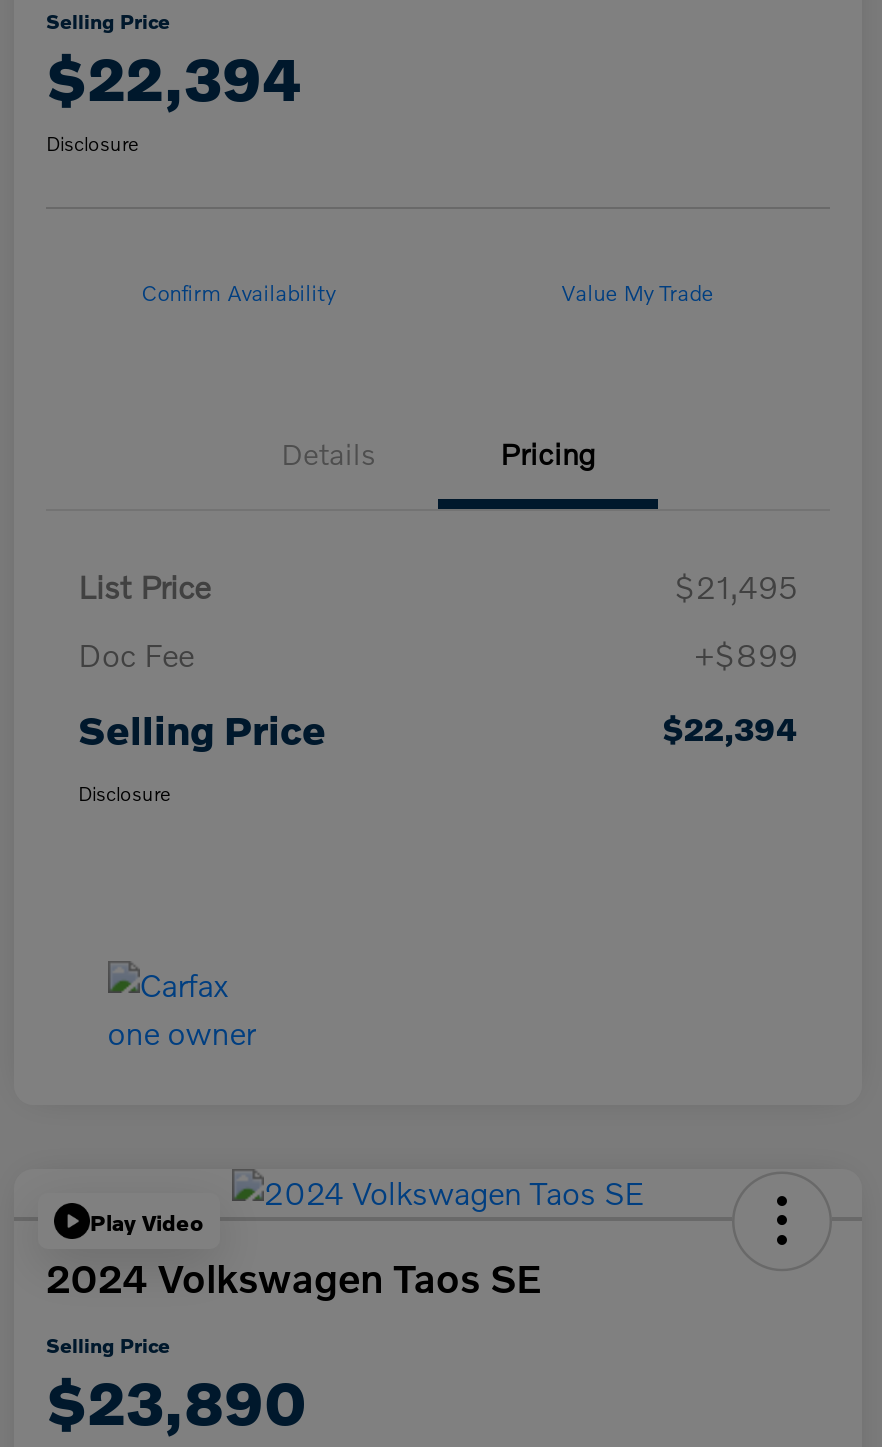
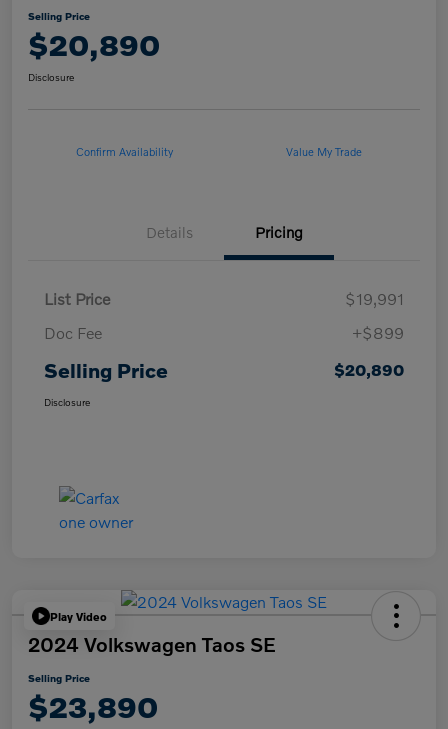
- $22,394
+ $20,890

- $21,495
+ $19,991

- $22,394
+ $20,890
